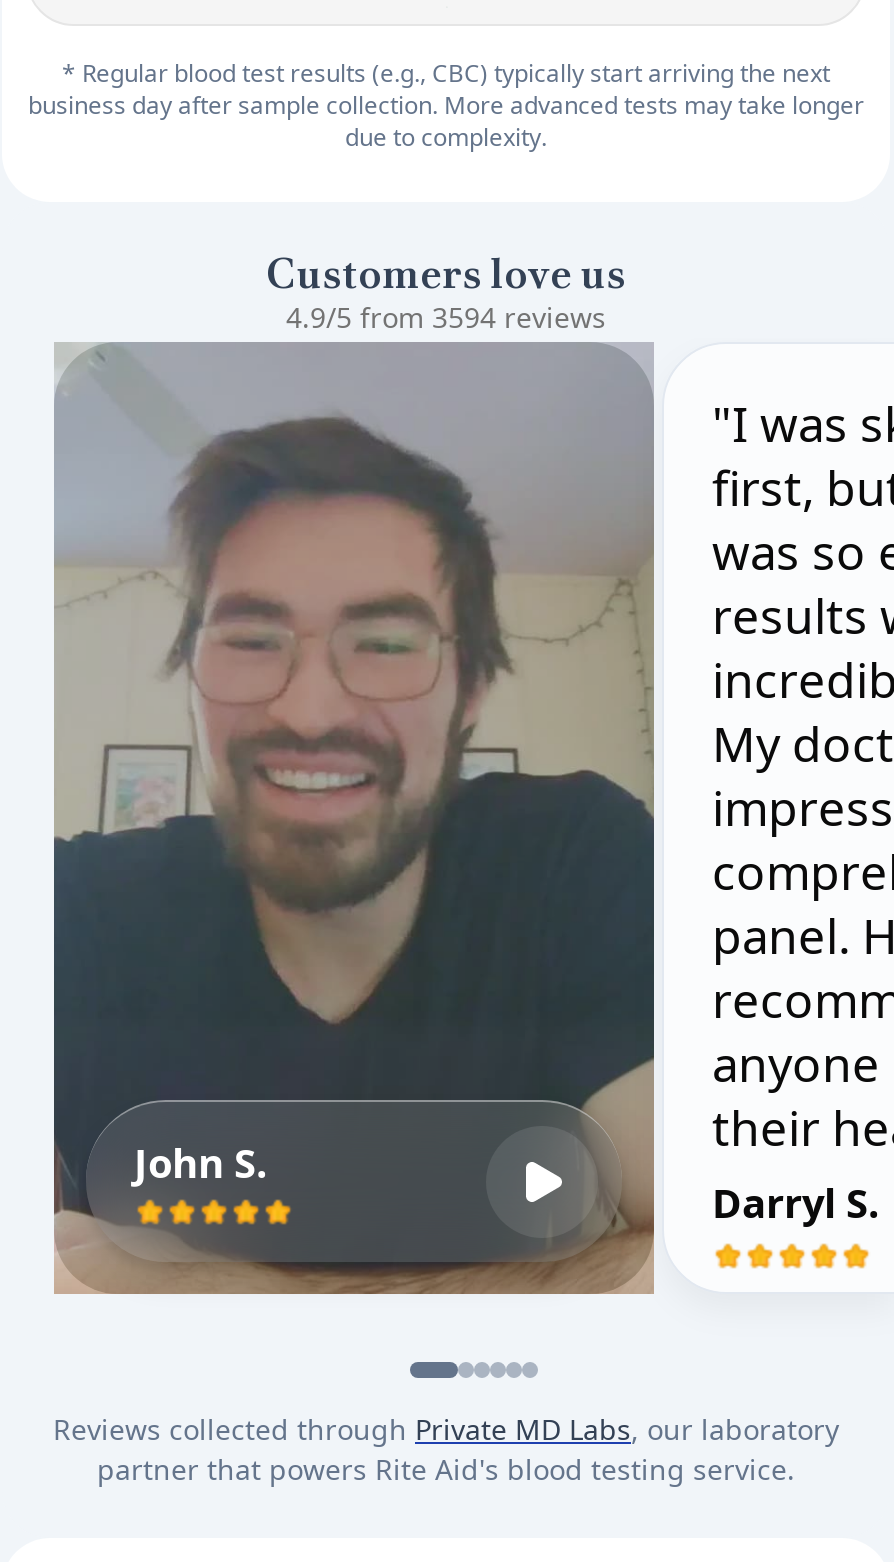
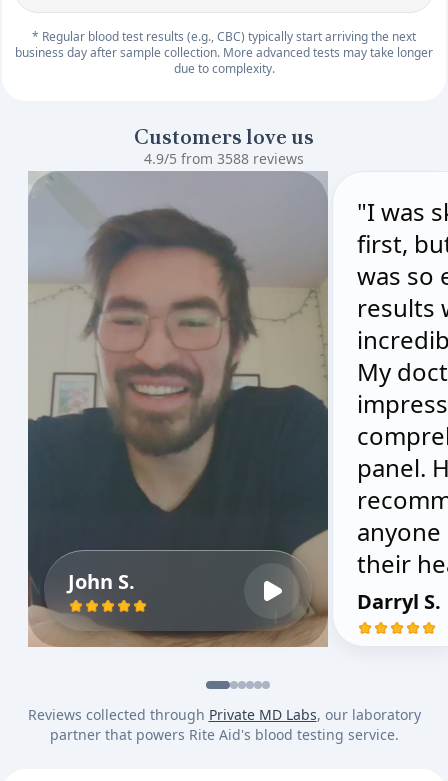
- 4.9/5 from 3594 reviews
+ 4.9/5 from 3588 reviews
